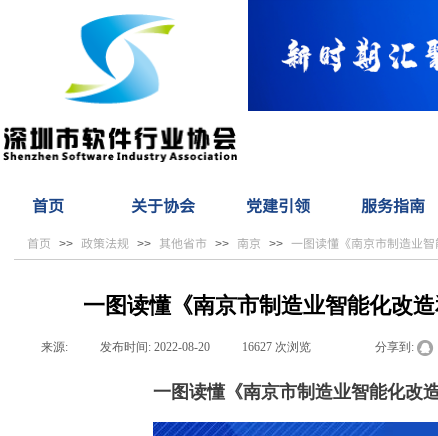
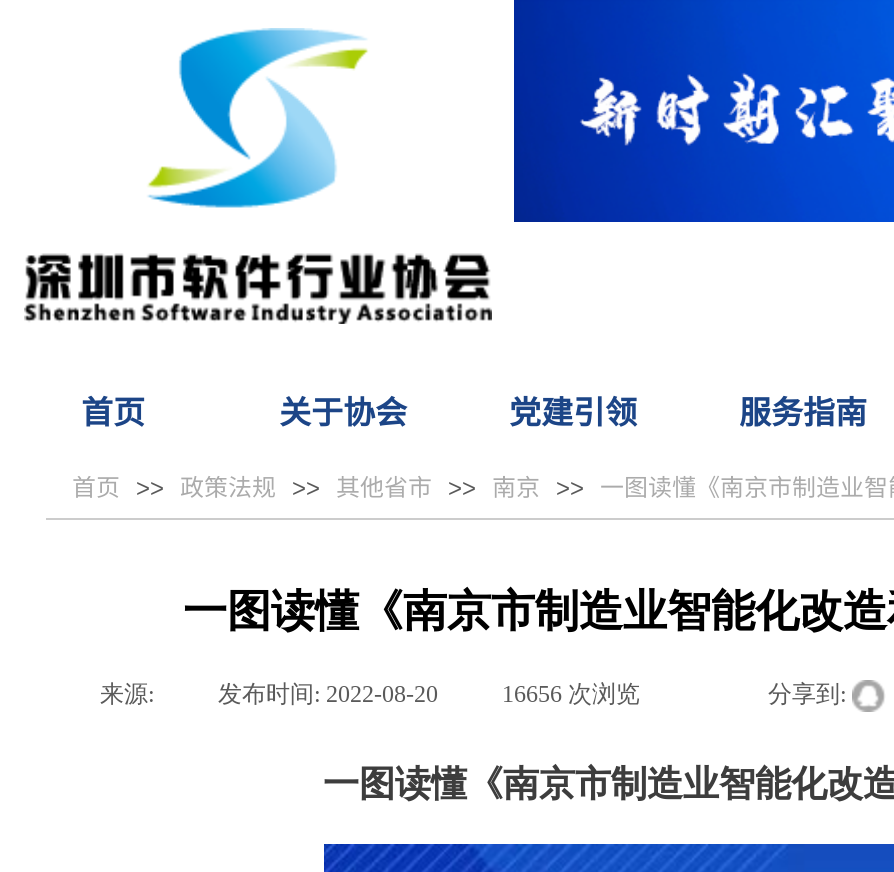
- 16627次浏览
+ 16656次浏览
